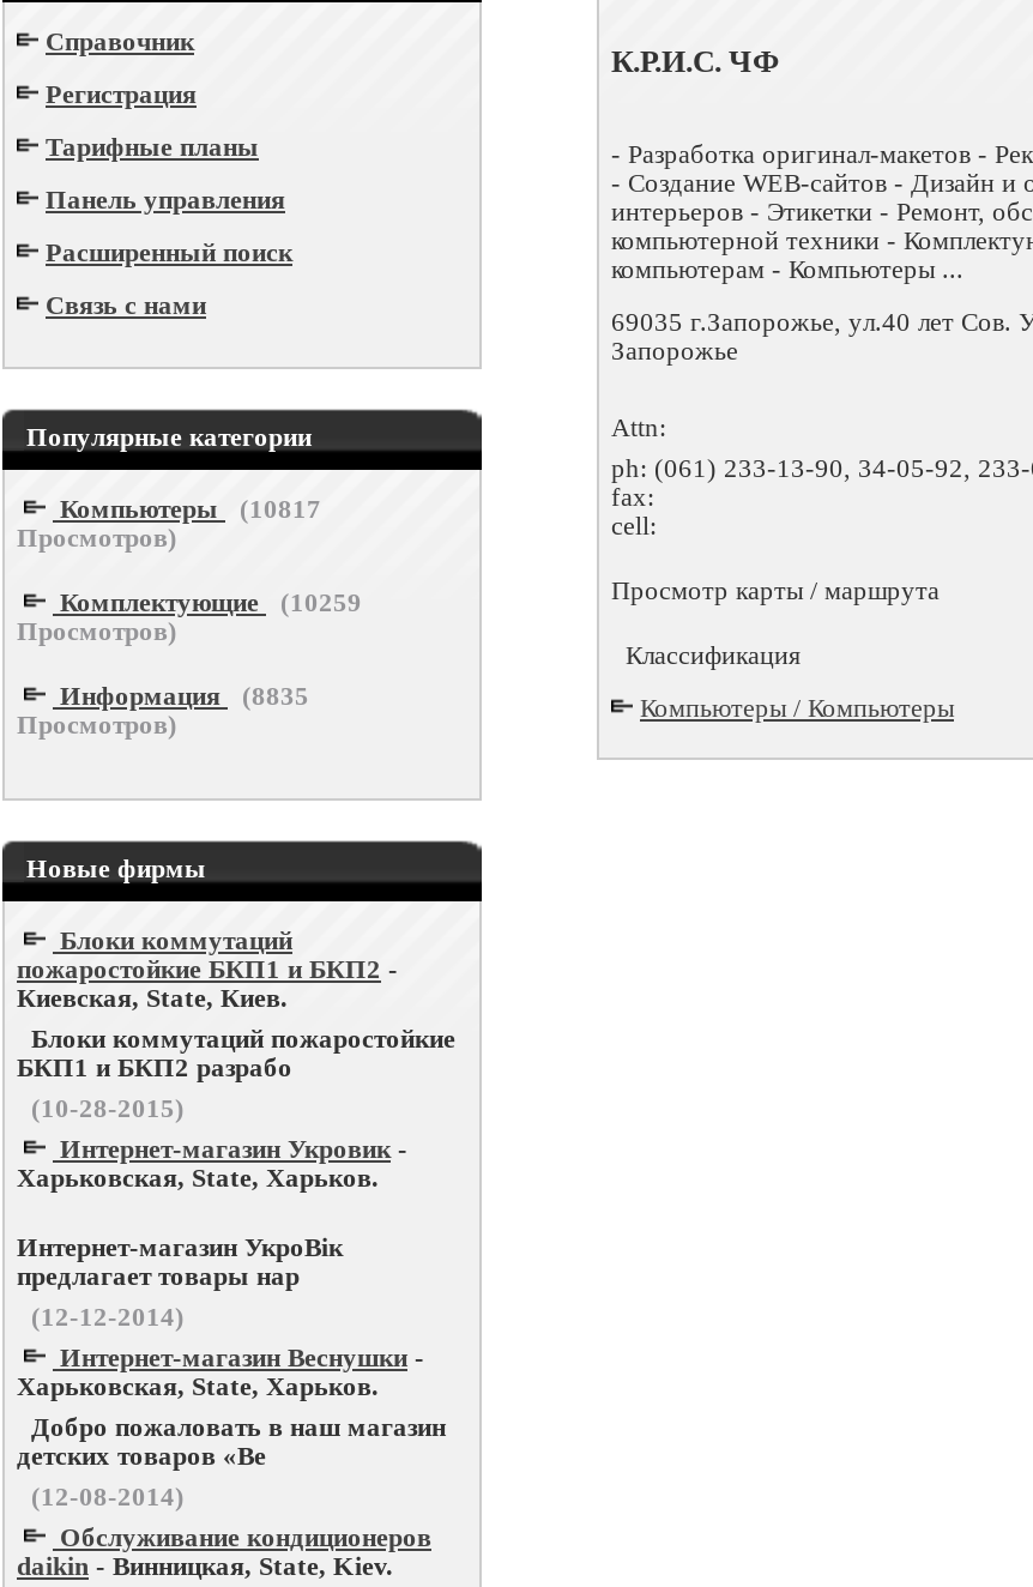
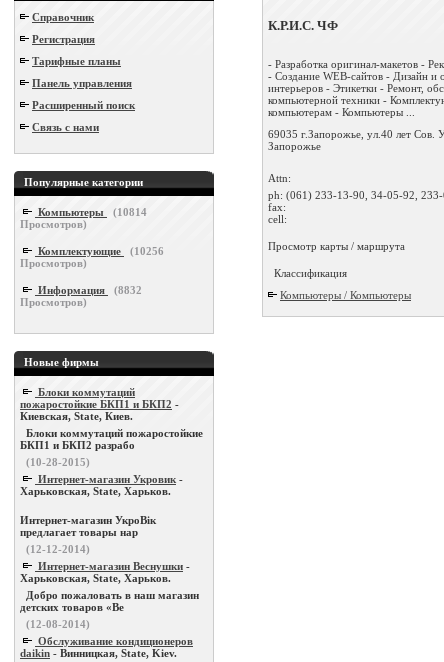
- Компьютеры (10817
+ Компьютеры (10814

- Комплектующие (10259
+ Комплектующие (10256

- Информация (8835
+ Информация (8832
